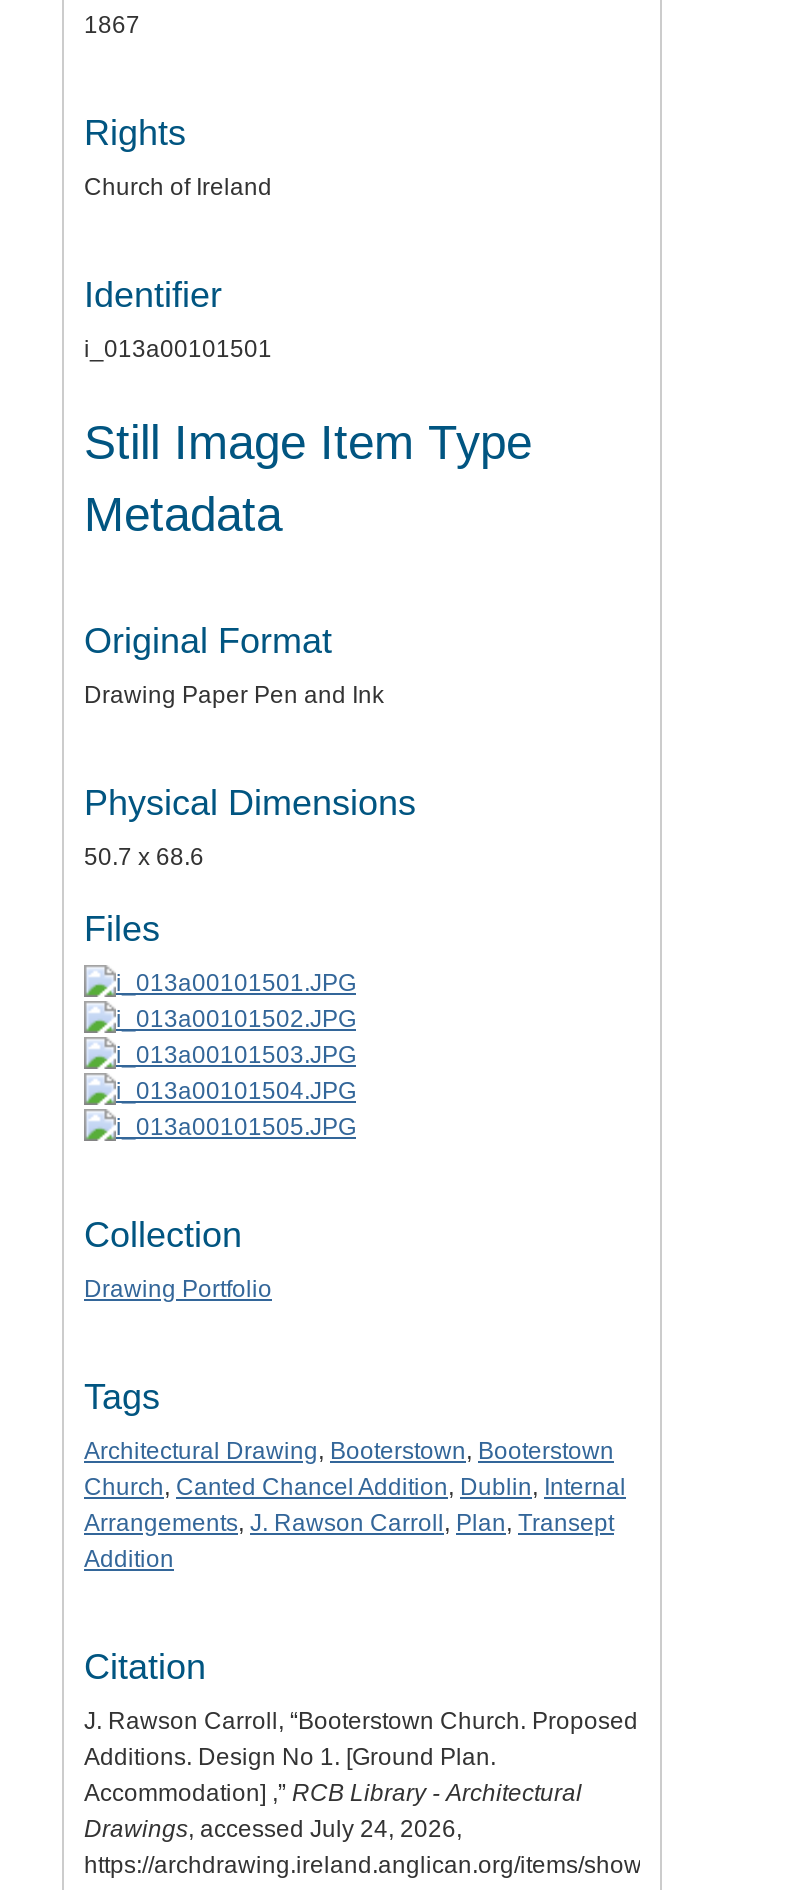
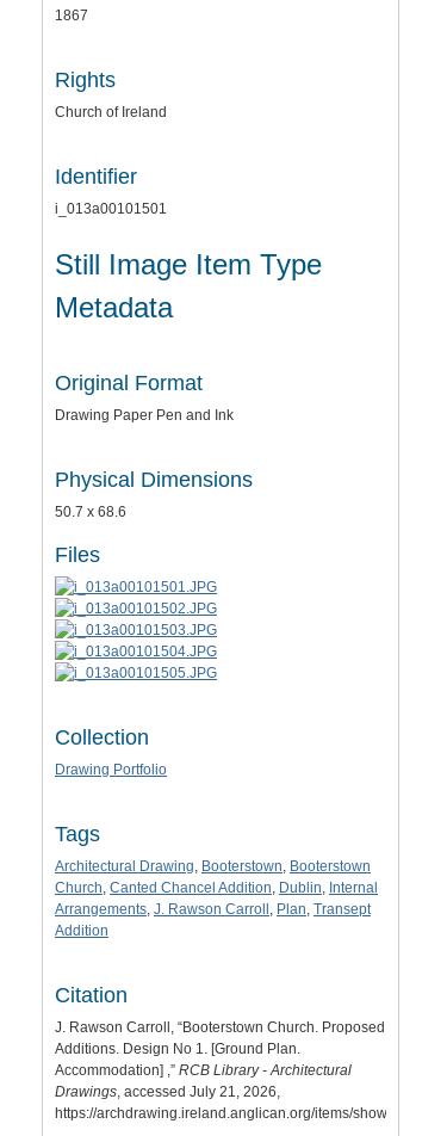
- Drawings, accessed July 24, 2026,
+ Drawings, accessed July 21, 2026,
